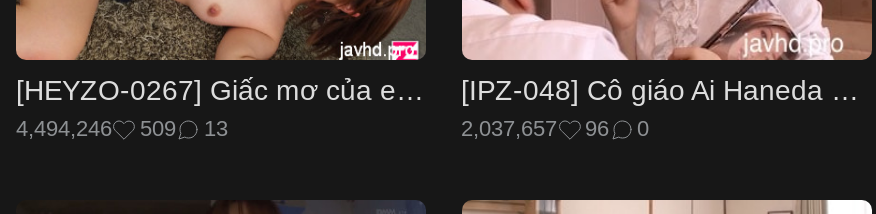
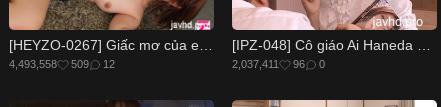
- 4,494,246
+ 4,493,558

- 13
+ 12

- 2,037,657 96 0
+ 2,037,411 96 0
